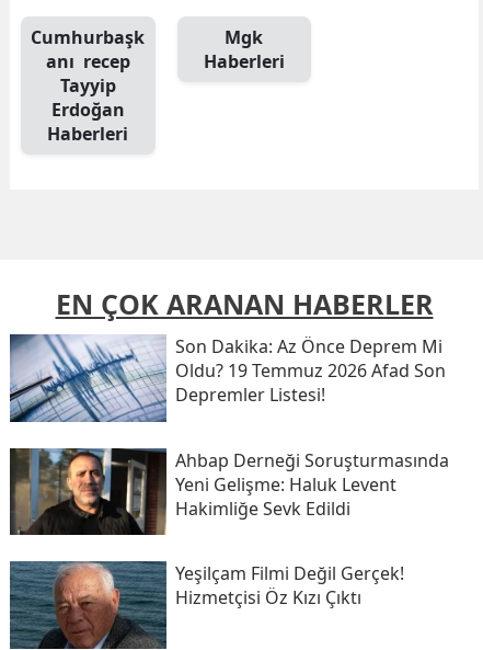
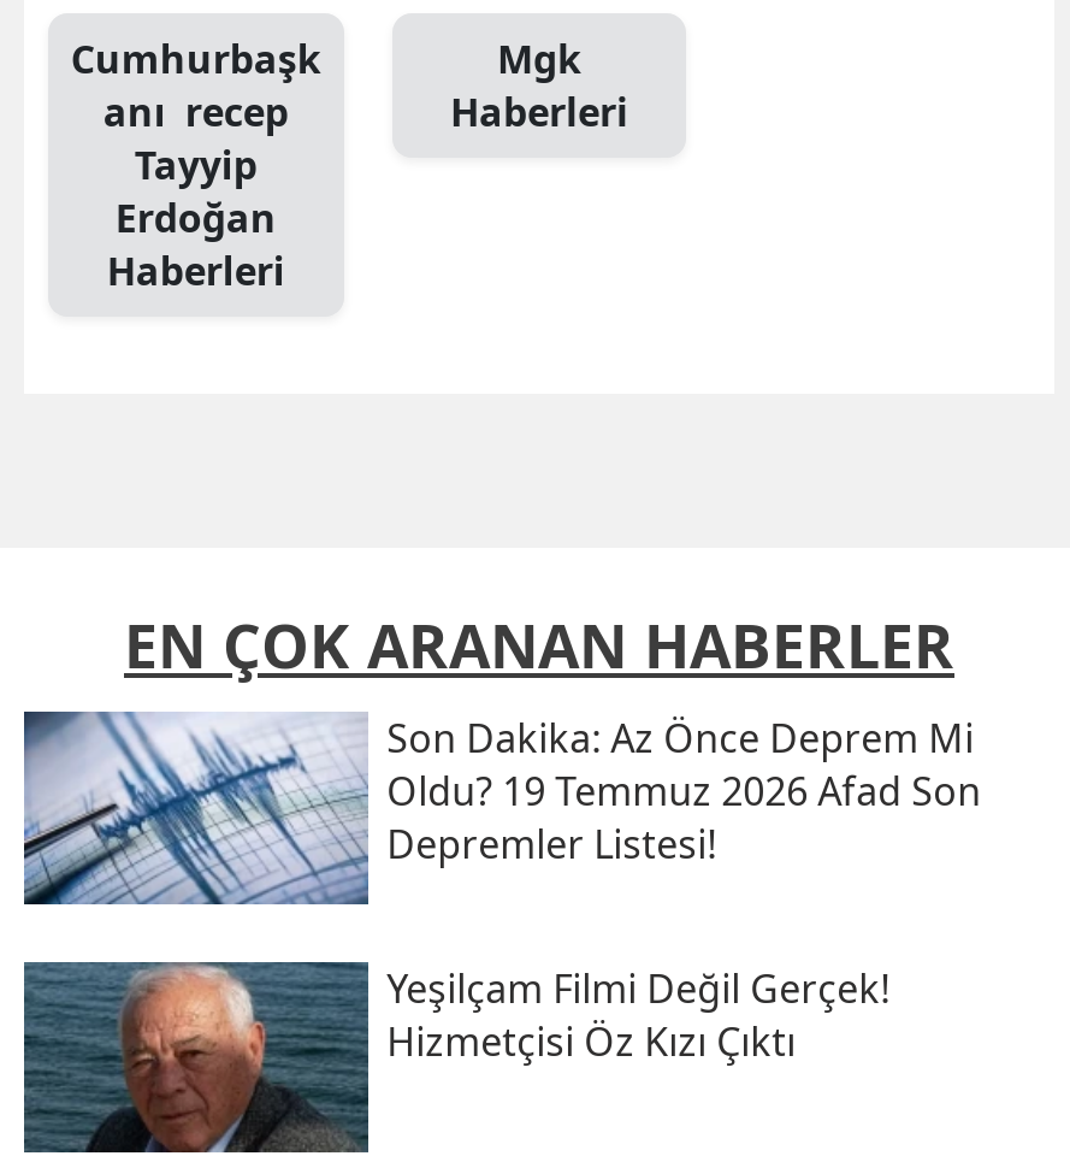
- [image]
- Ahbap Derneği Soruşturmasında
- Yeni Gelişme: Haluk Levent
- Hakimliğe Sevk Edildi
